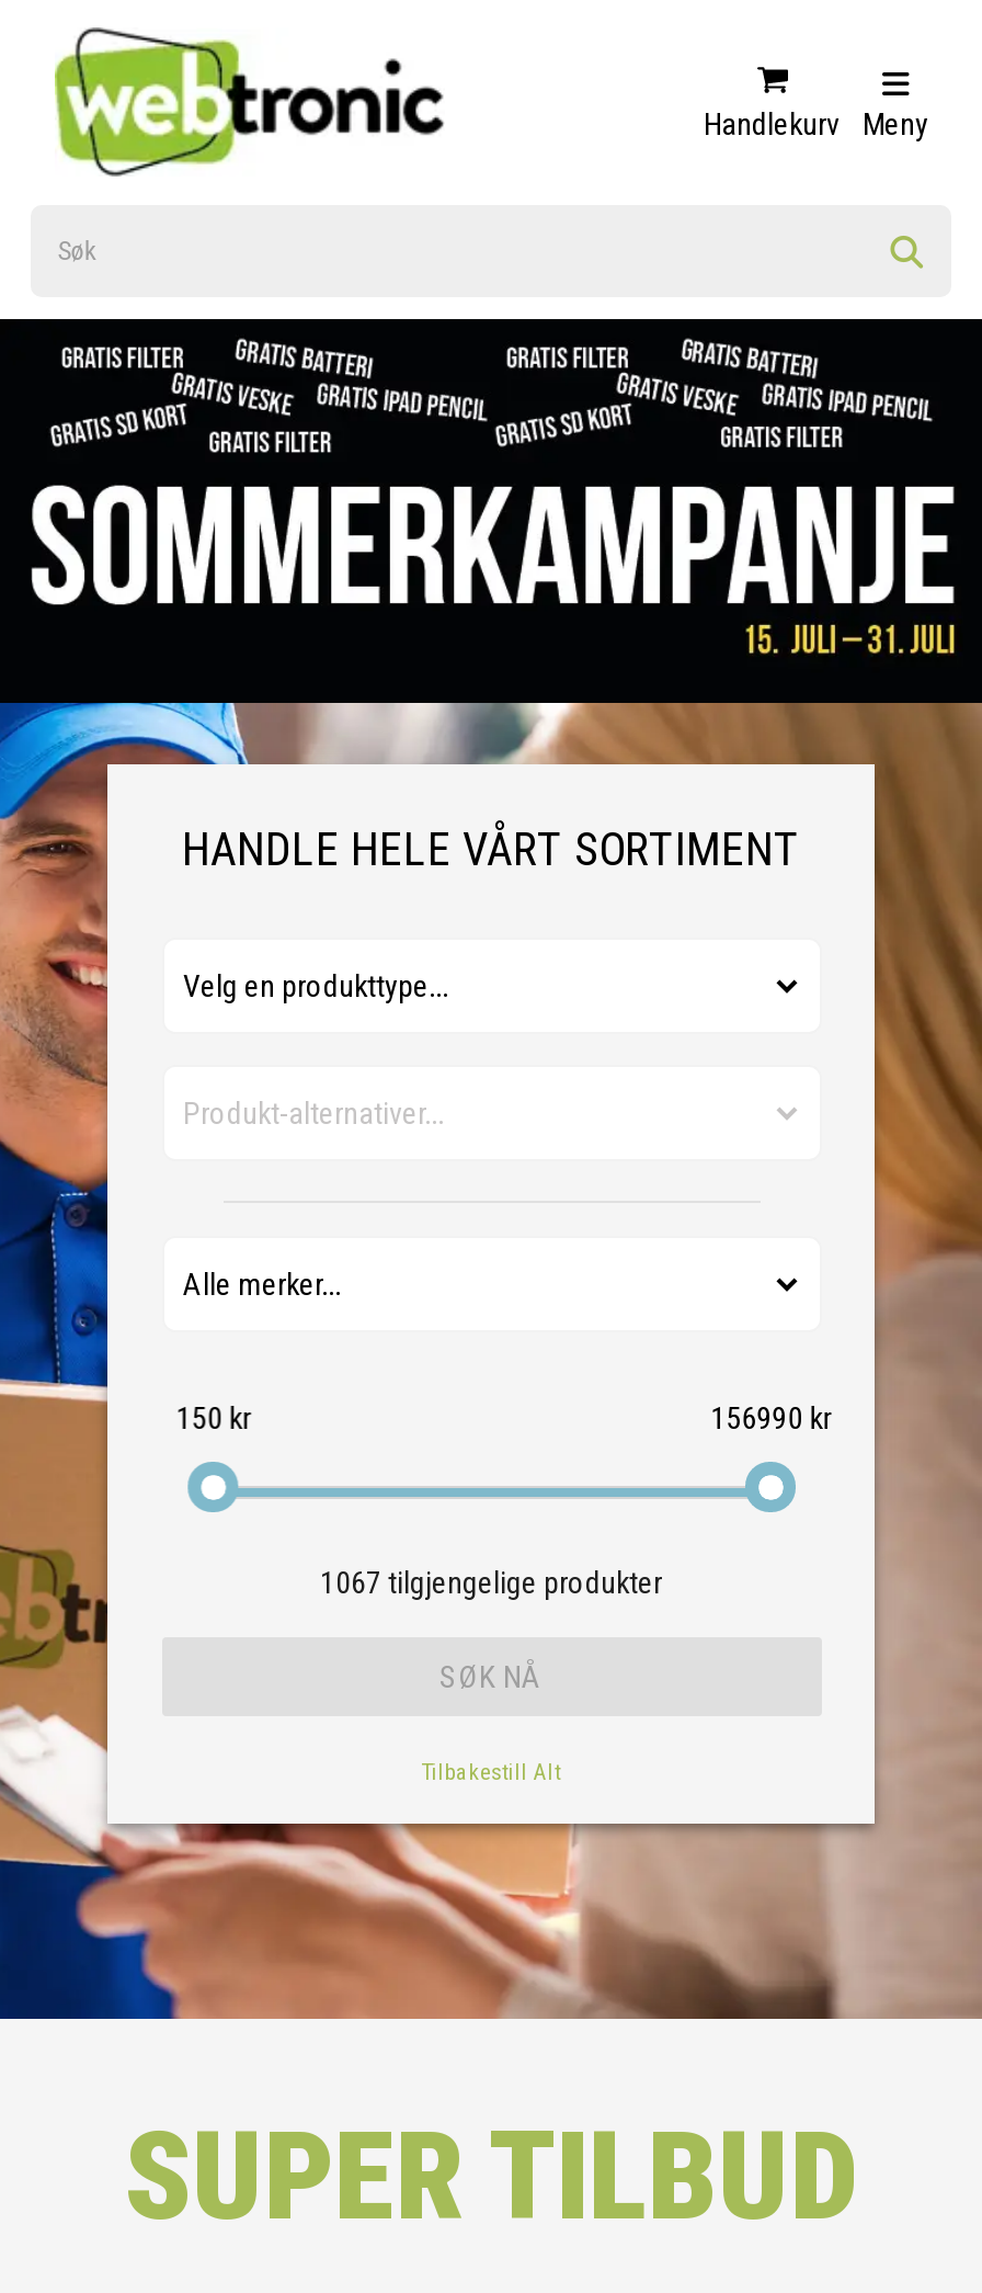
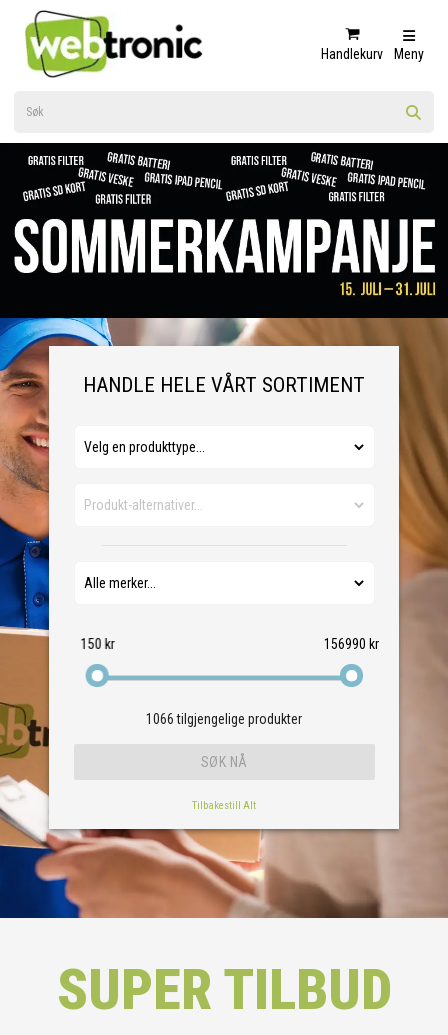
- 1067 tilgjengelige produkter
+ 1066 tilgjengelige produkter
